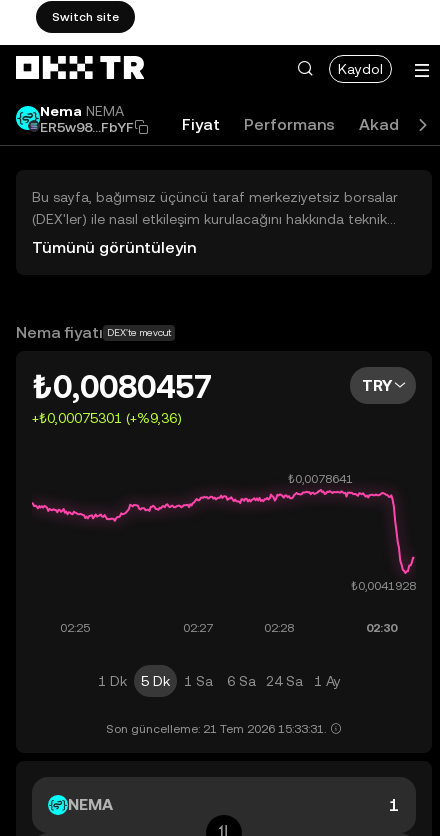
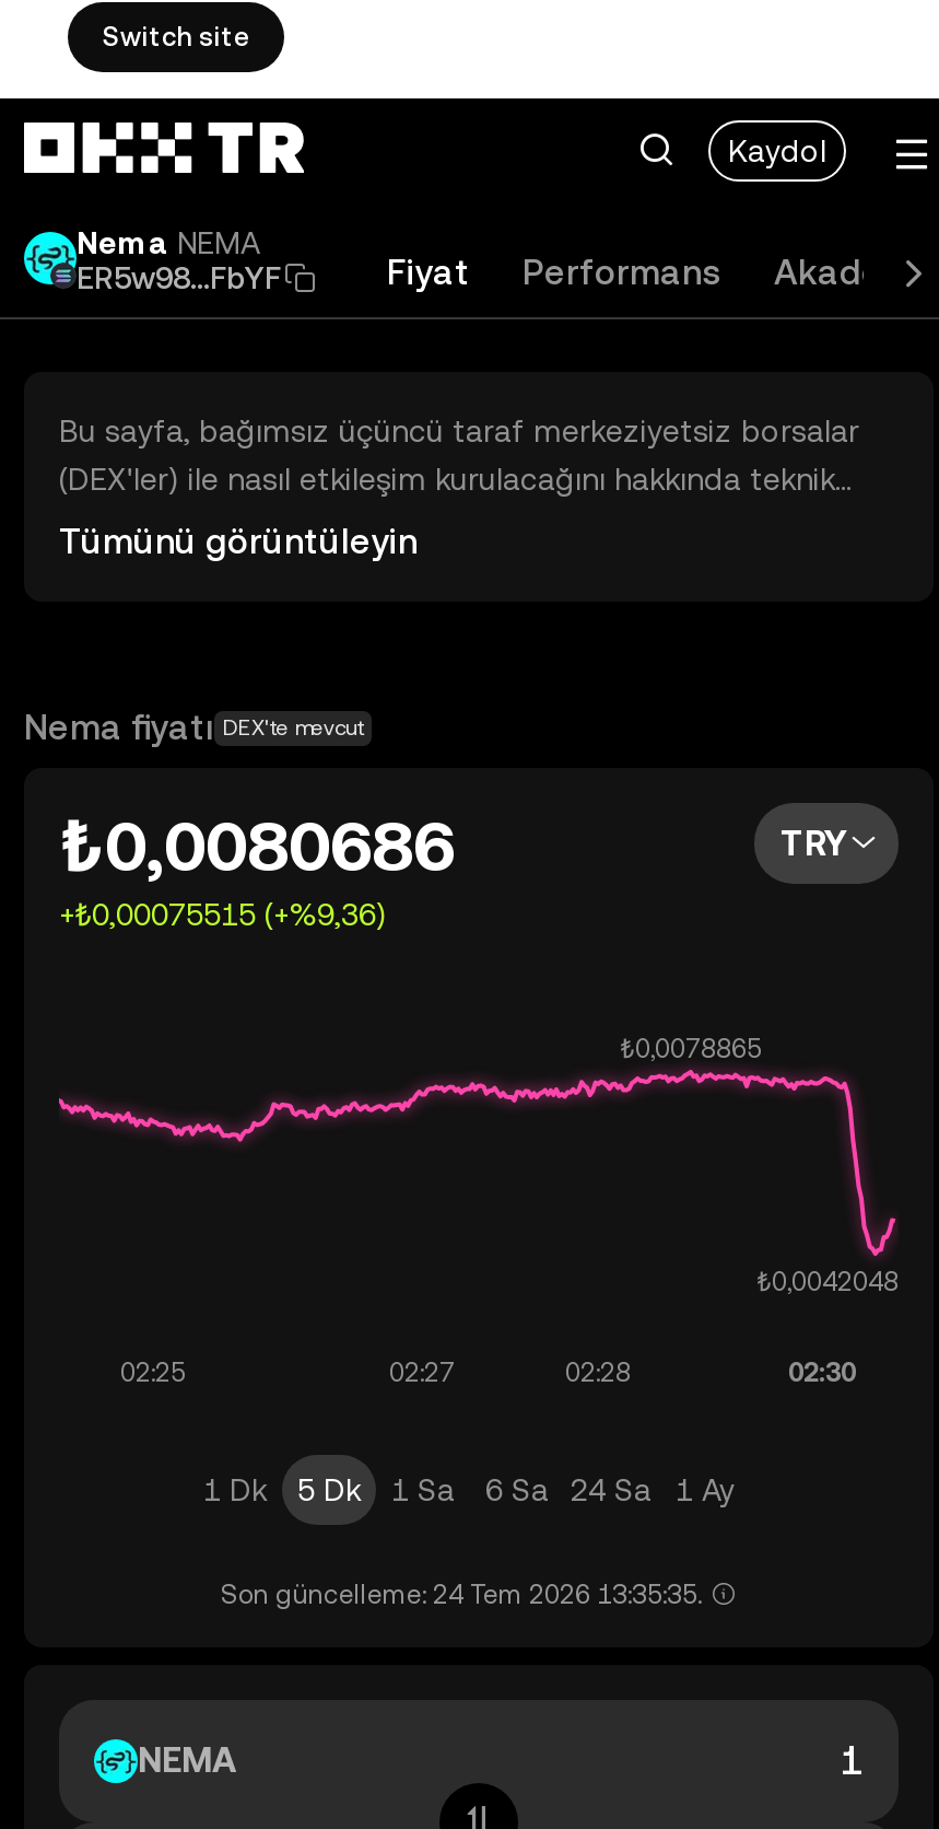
- ₺0,0080457
+ ₺0,0080686

- +₺0,00075301 (+%9,36)
+ +₺0,00075515 (+%9,36)

- Son güncelleme: 21 Tem 2026 15:33:31.
+ Son güncelleme: 24 Tem 2026 13:35:35.
